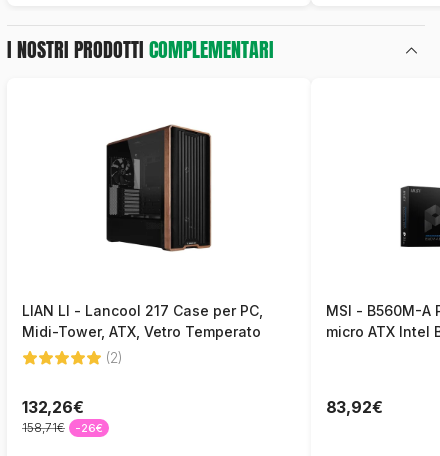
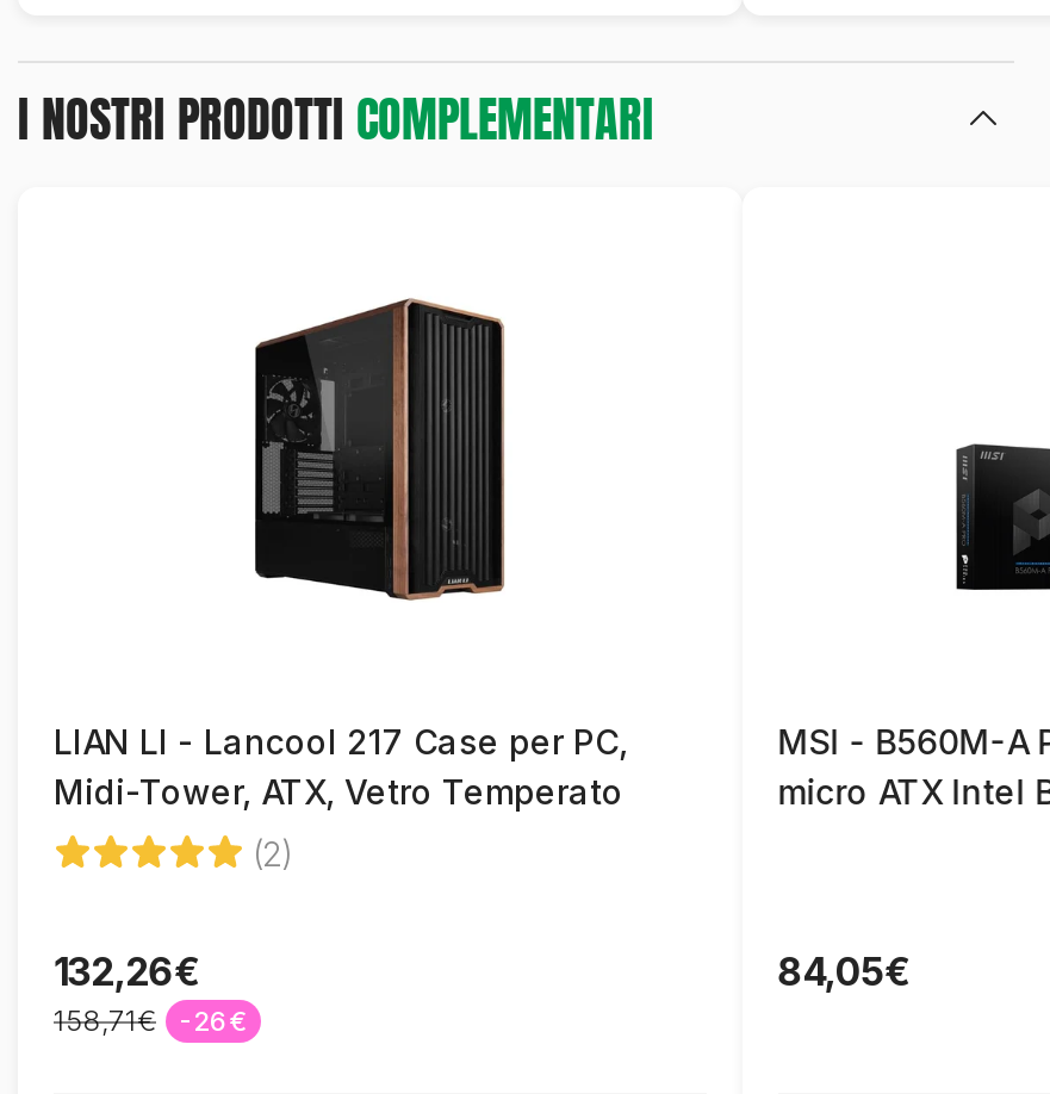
- 83,92€
+ 84,05€
